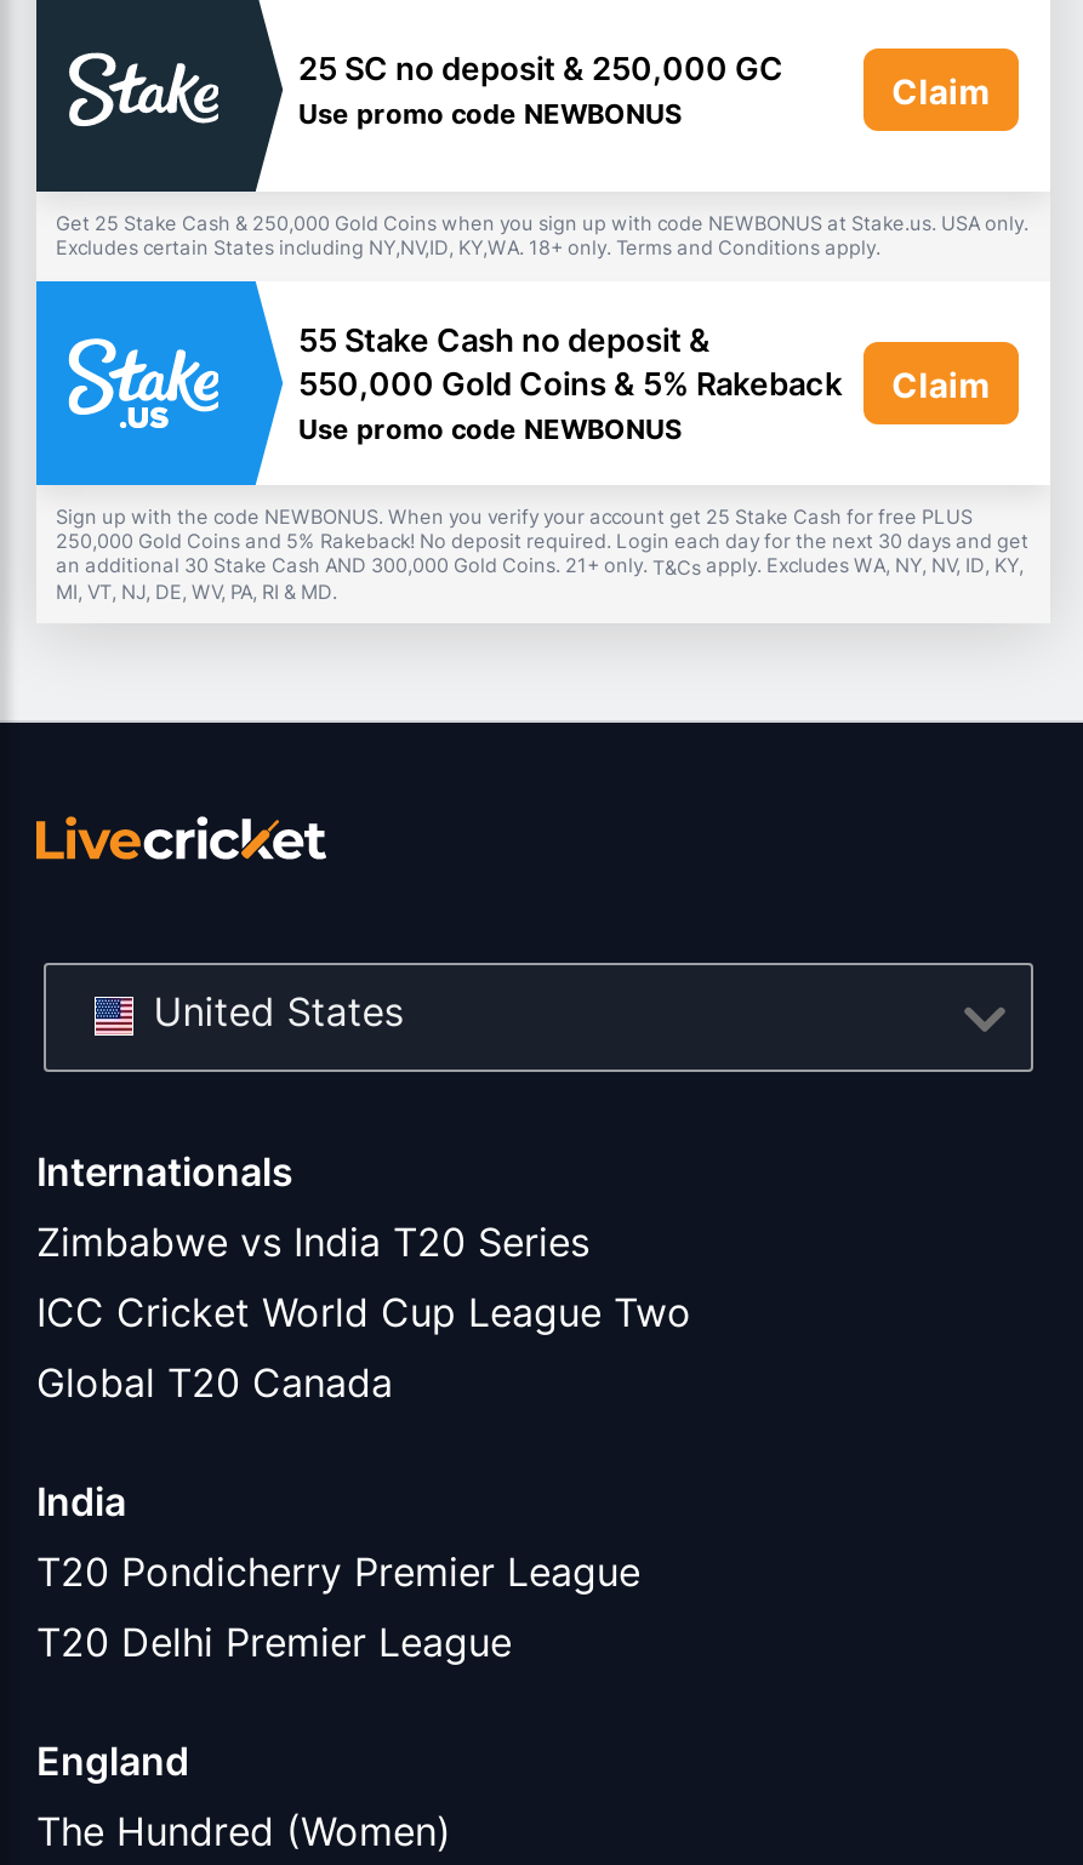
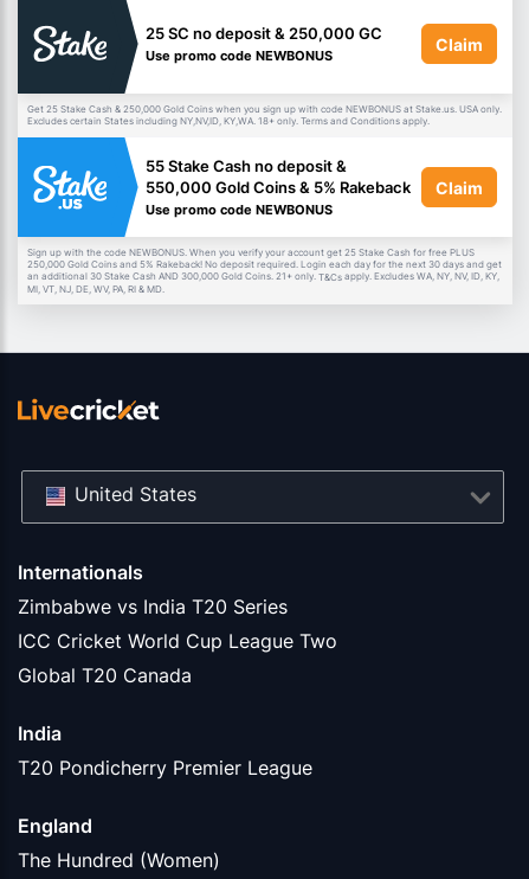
- T20 Delhi Premier League
